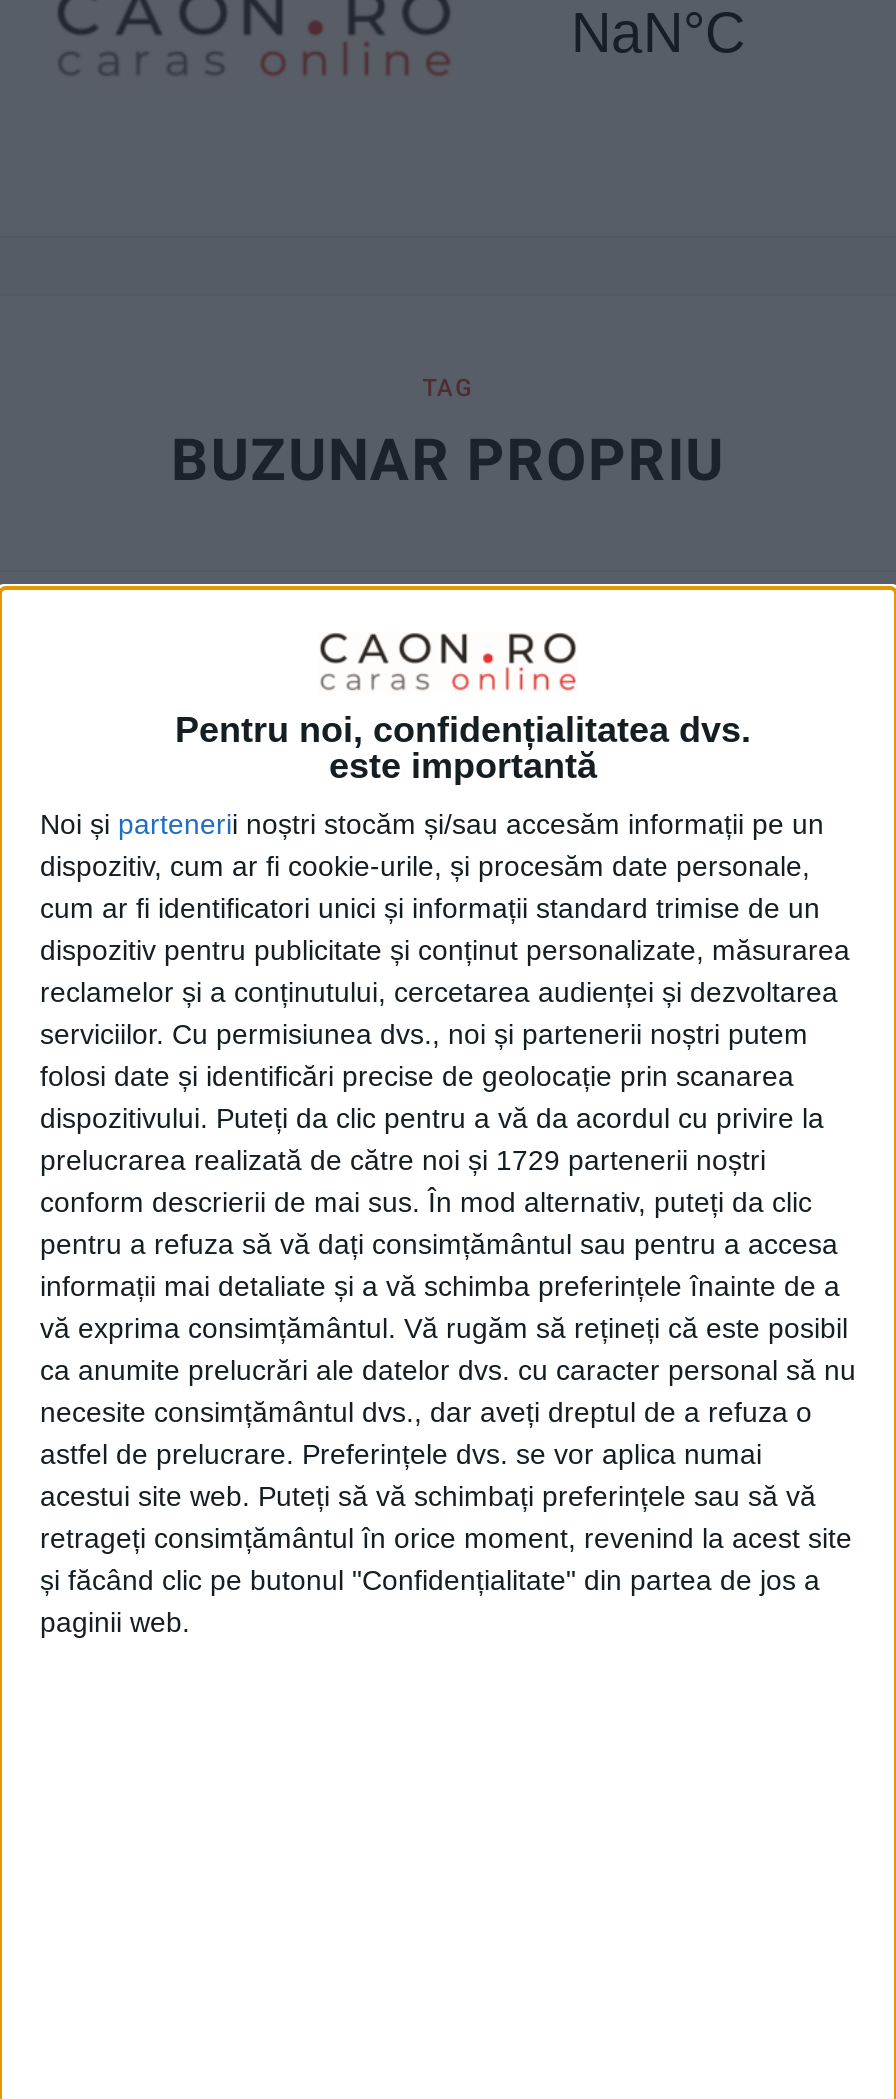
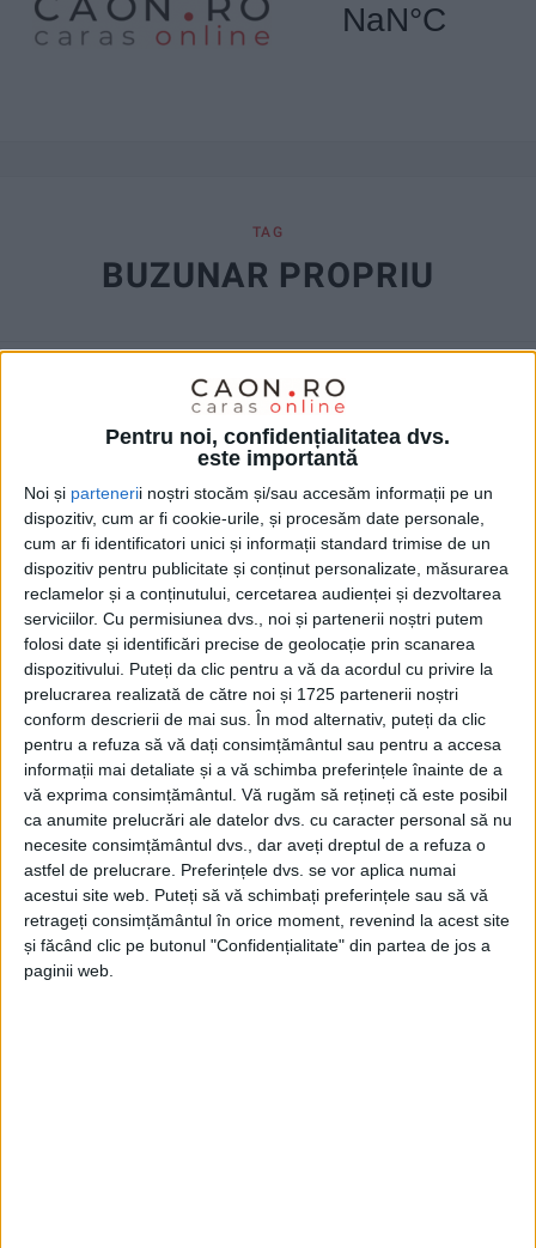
- prelucrarea realizată de către noi și 1729 partenerii noștri
+ prelucrarea realizată de către noi și 1725 partenerii noștri
